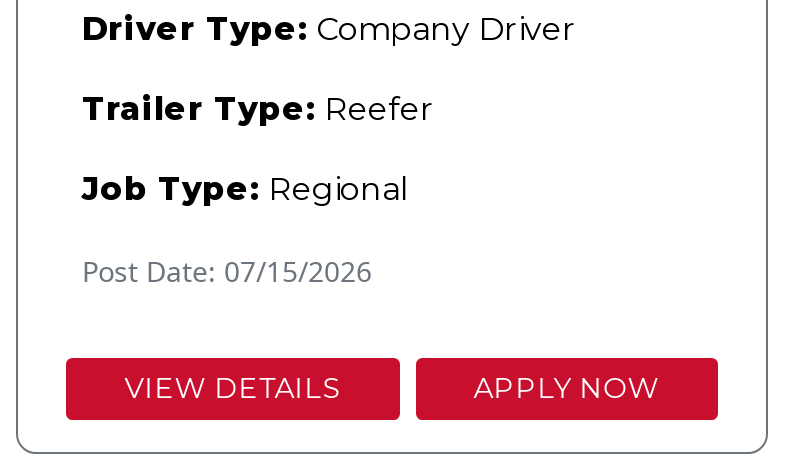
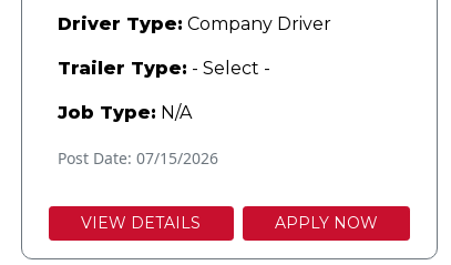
- Trailer Type: Reefer
+ Trailer Type: - Select -

- Job Type: Regional
+ Job Type: N/A
